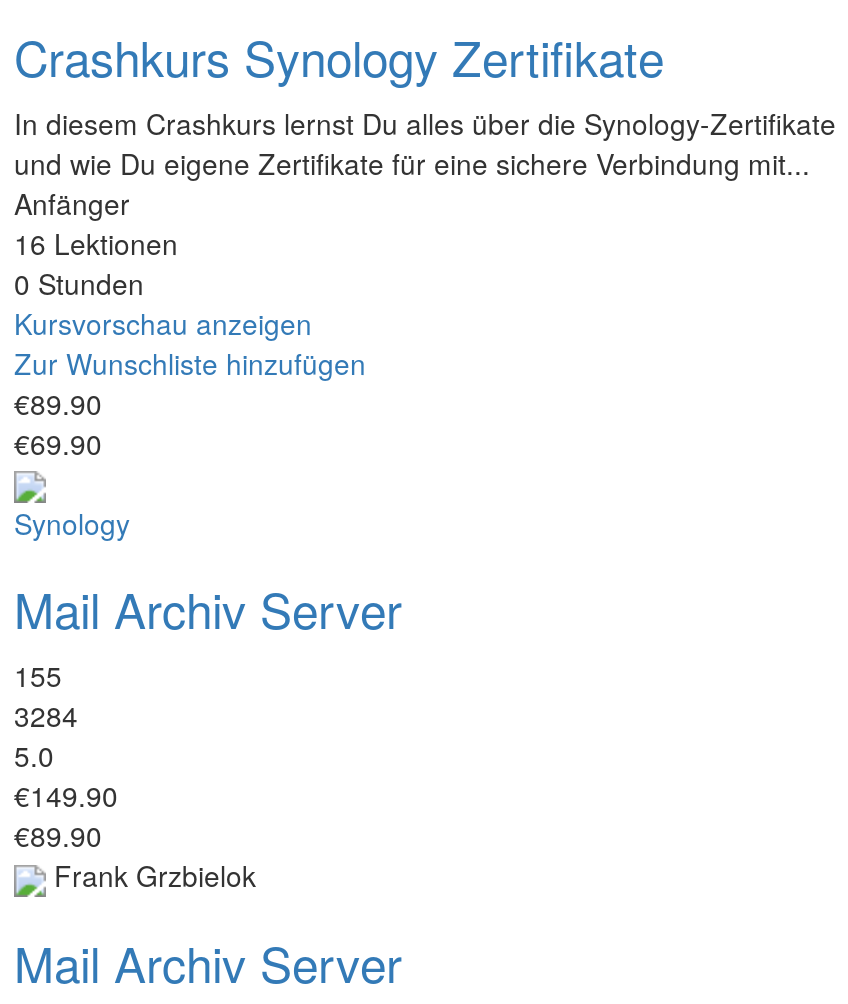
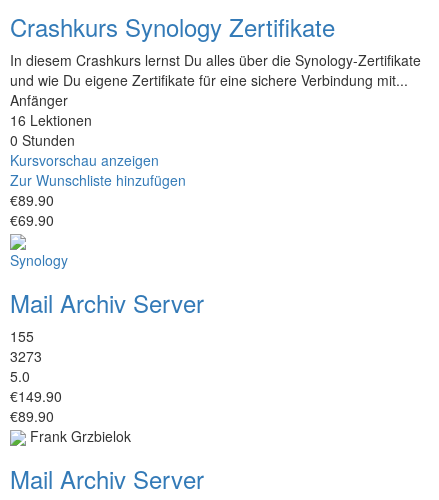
- 3284
+ 3273
